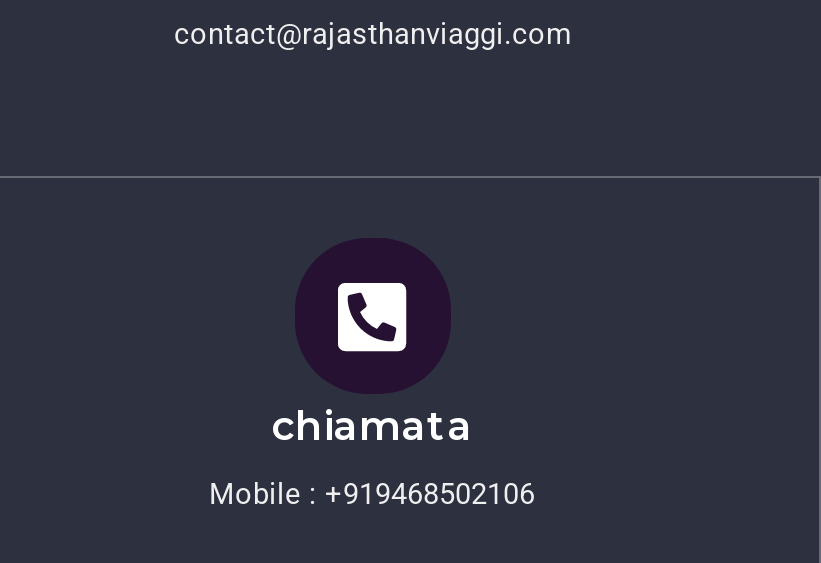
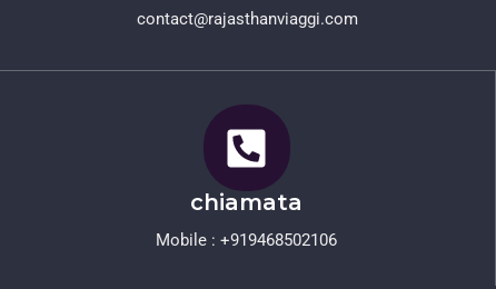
- [image]
+ [image]
